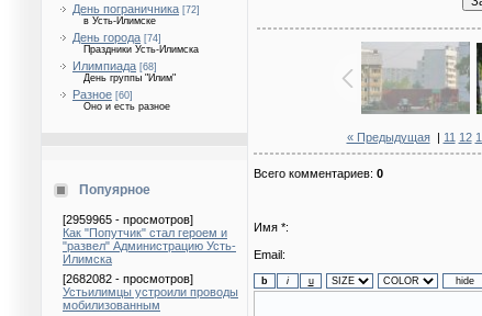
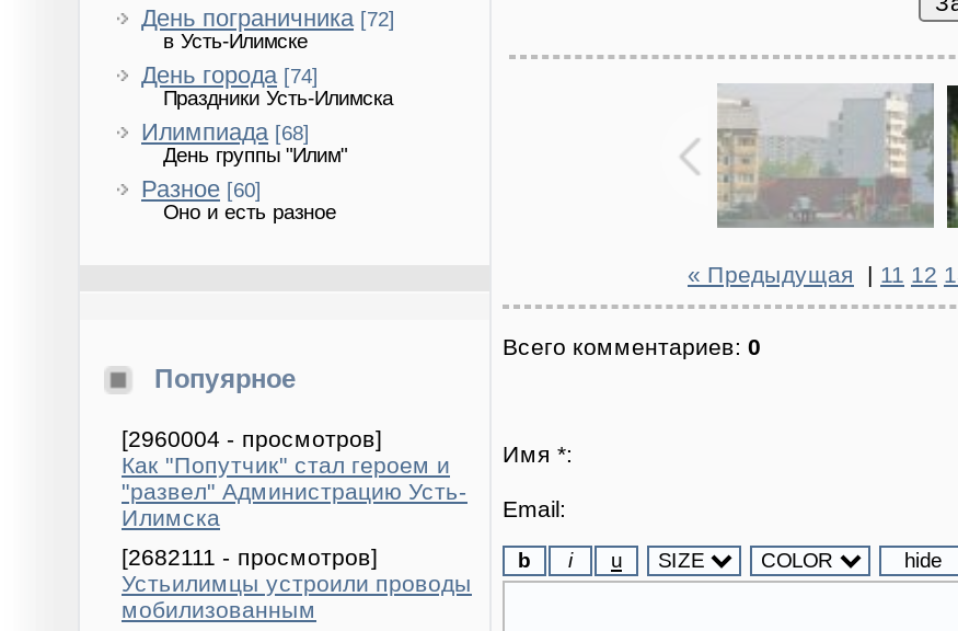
- [2959965 - просмотров]
+ [2960004 - просмотров]

- [2682082 - просмотров]
+ [2682111 - просмотров]
